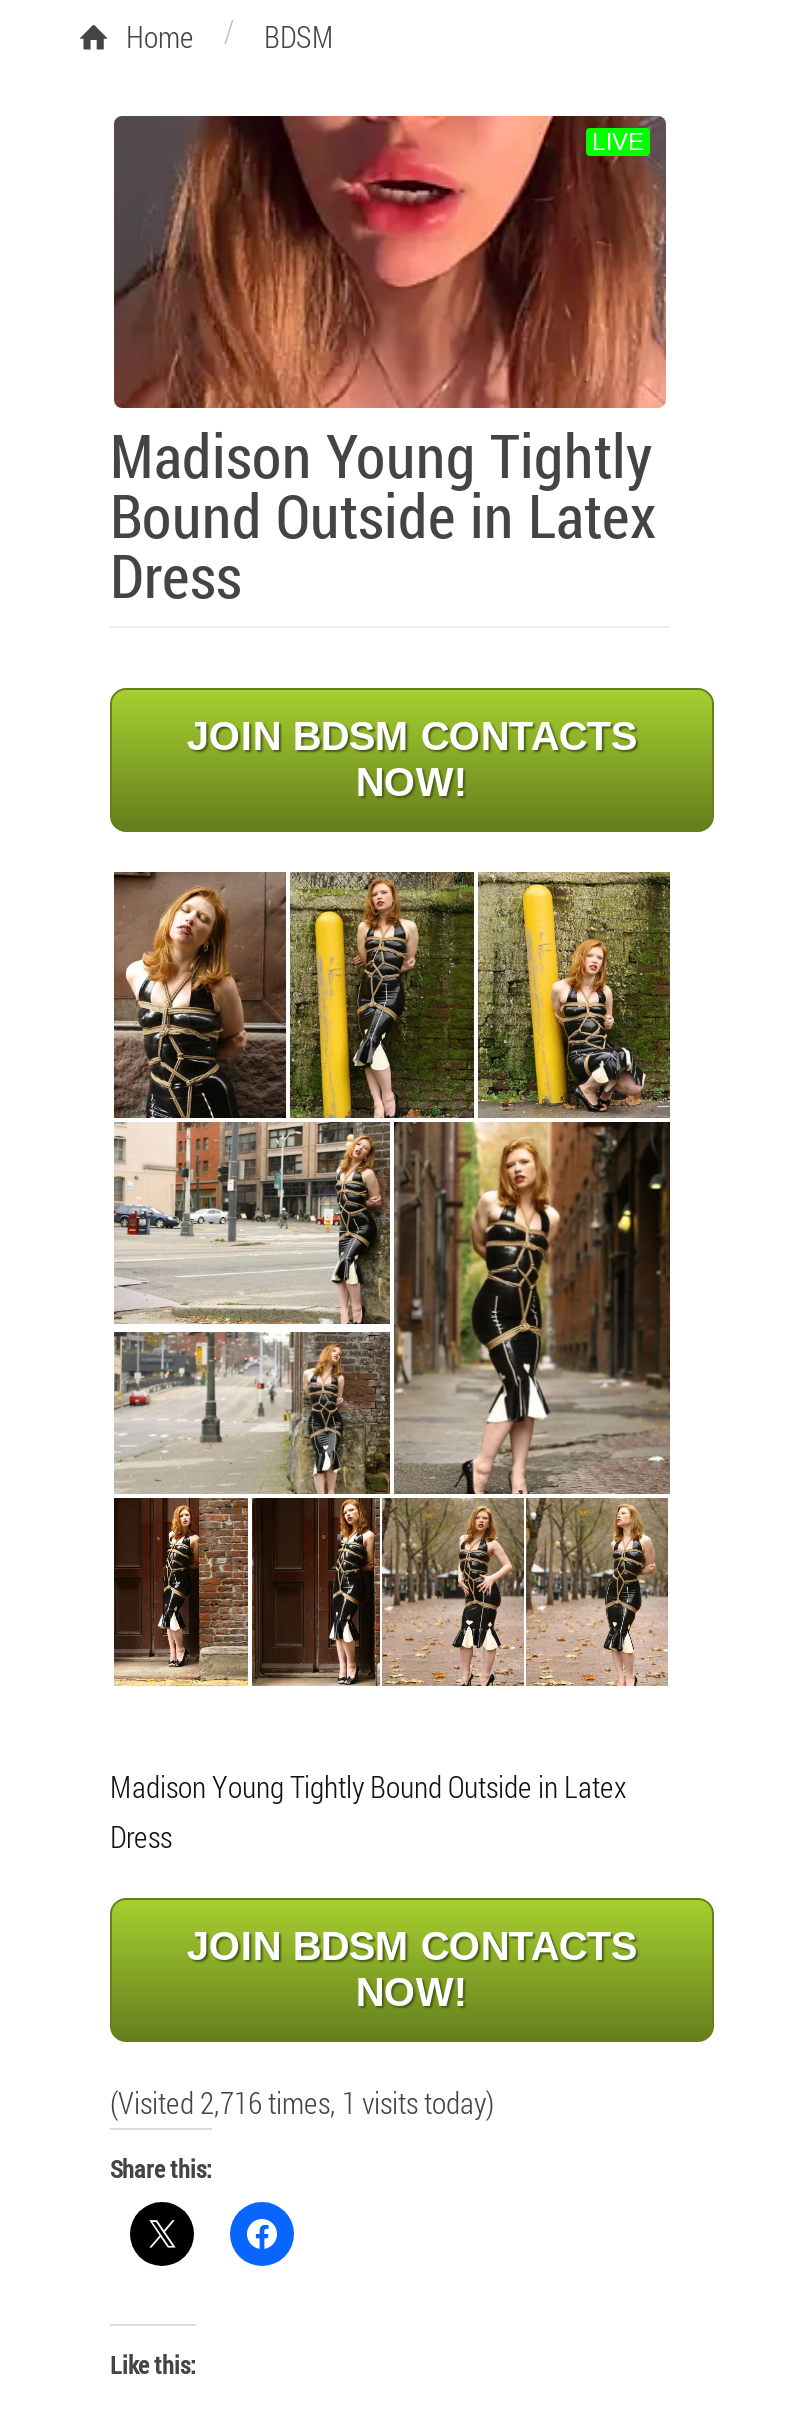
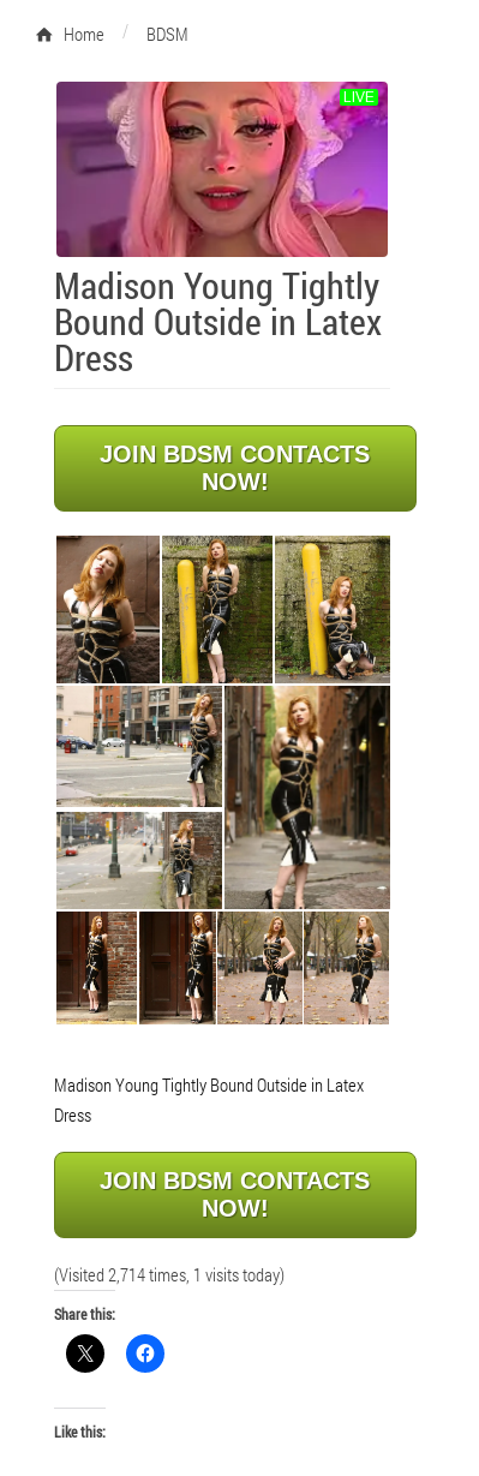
- [image]
+ [image]

- (Visited 2,716 times, 1 visits today)
+ (Visited 2,714 times, 1 visits today)
